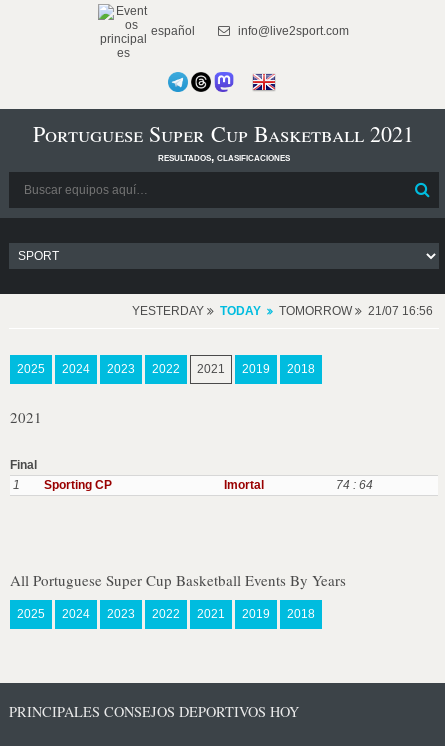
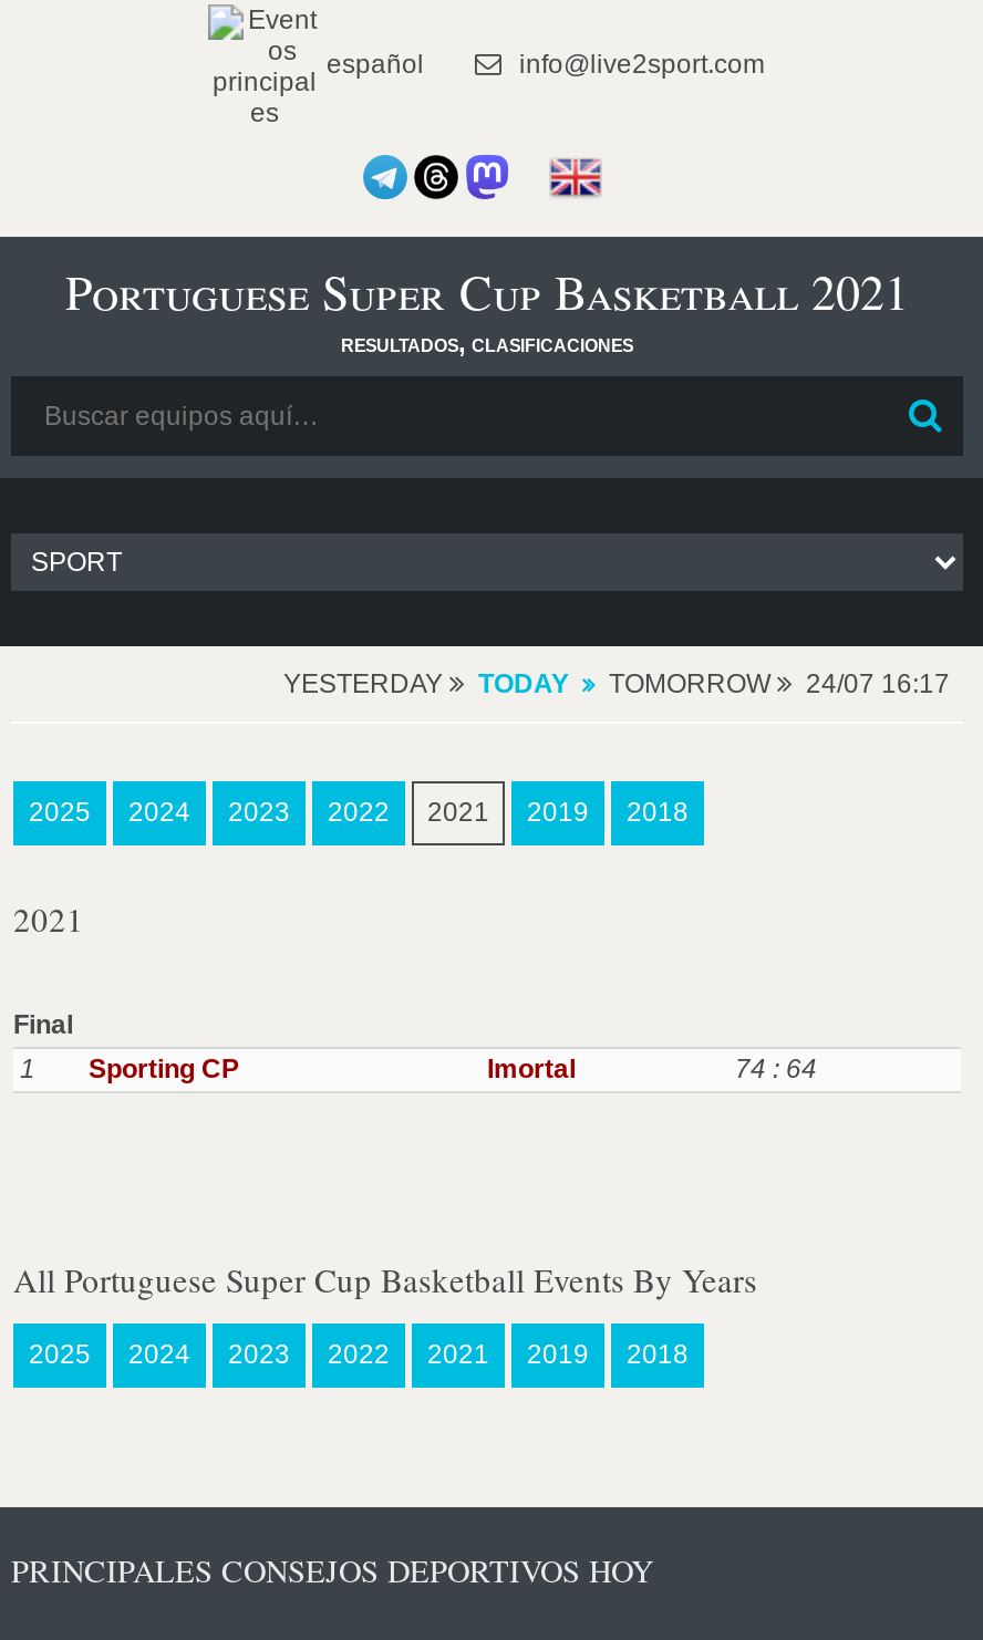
- YESTERDAY TODAY TOMORROW 21/07 16:56
+ YESTERDAY TODAY TOMORROW 24/07 16:17
